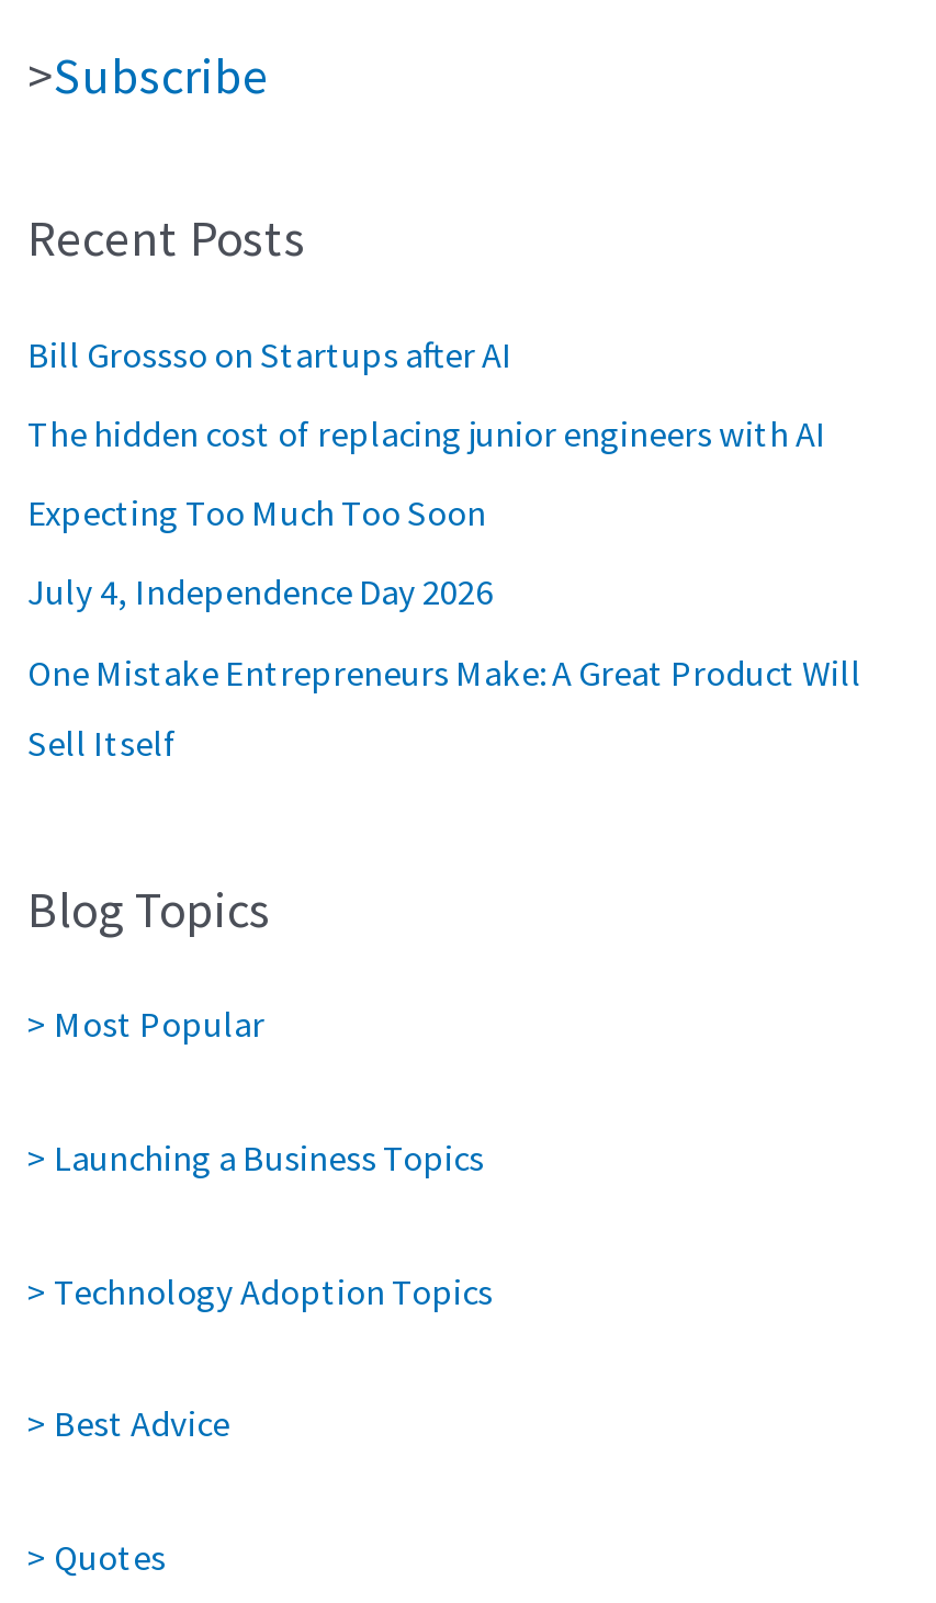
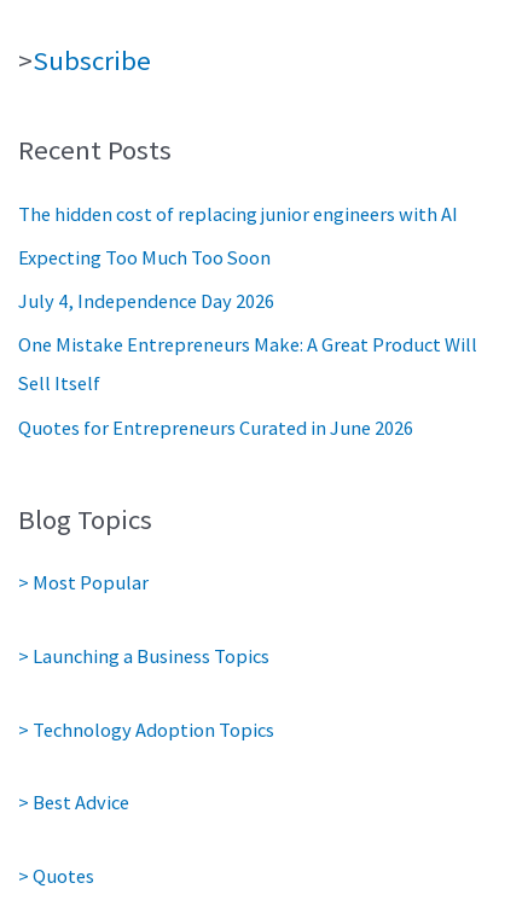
- Bill Grossso on Startups after AI

moved up: The hidden cost of replacing junior engineers with AI | Expecting Too Much Too Soon | July 4, Independence Day 2026 | One Mistake Entrepreneurs Make: A Great Product Will | Sell Itself

+ Quotes for Entrepreneurs Curated in June 2026
